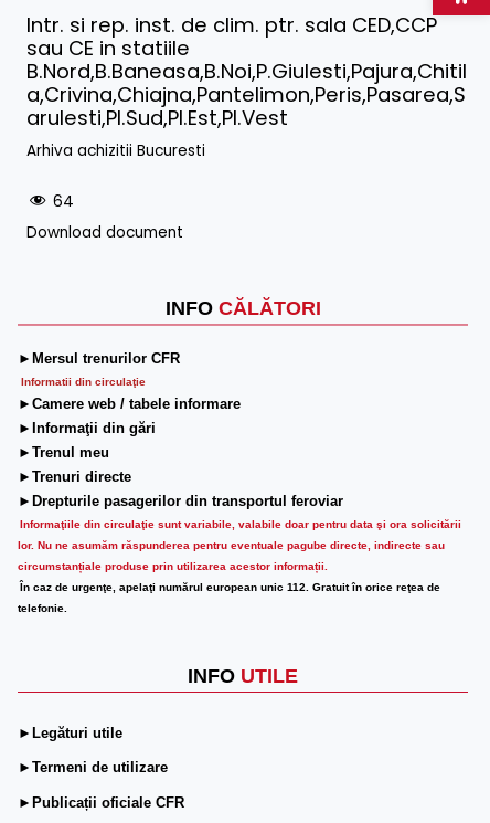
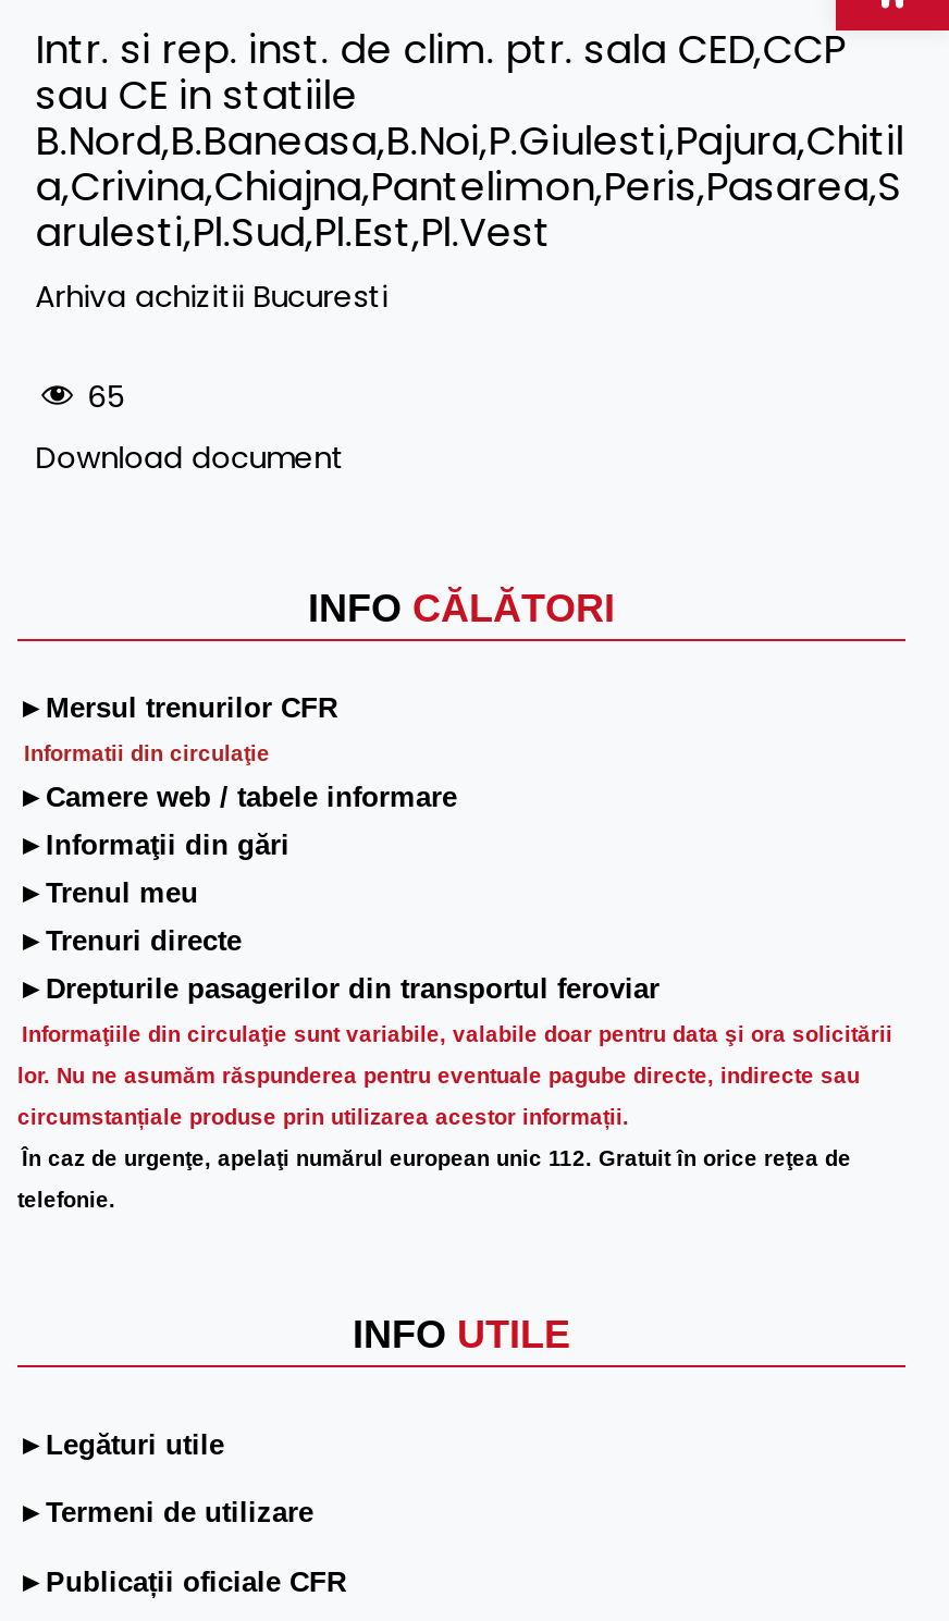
- 64
+ 65
